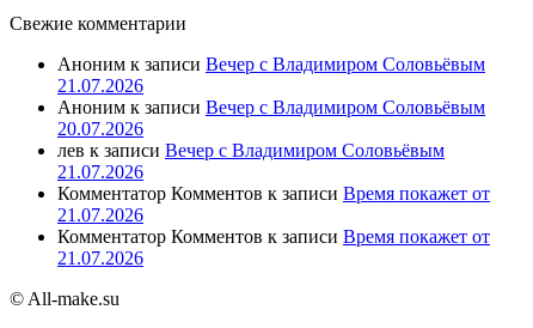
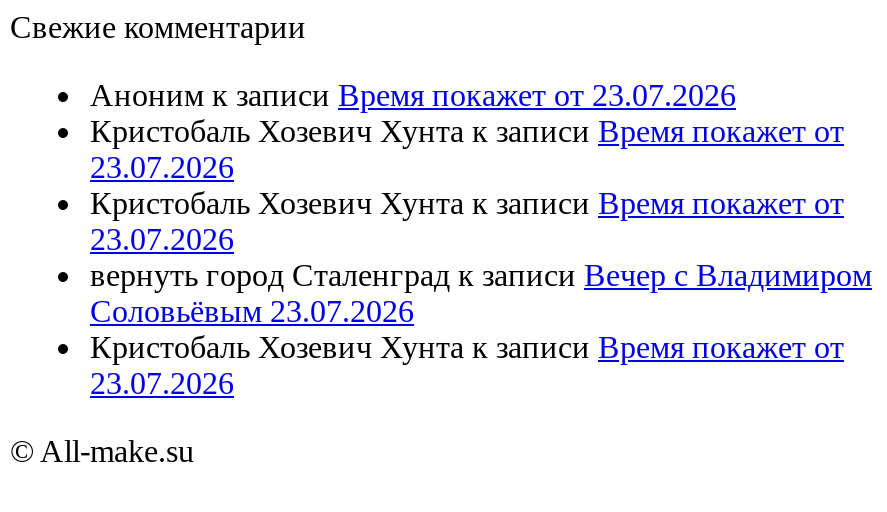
- Аноним к записи Вечер с Владимиром Соловьёвым
- 21.07.2026
- Аноним к записи Вечер с Владимиром Соловьёвым
- 20.07.2026
- лев к записи Вечер с Владимиром Соловьёвым
- 21.07.2026
- Комментатор Комментов к записи Время покажет от
- 21.07.2026
- Комментатор Комментов к записи Время покажет от
- 21.07.2026
+ Аноним к записи Время покажет от 23.07.2026
+ Кристобаль Хозевич Хунта к записи Время покажет от
+ 23.07.2026
+ Кристобаль Хозевич Хунта к записи Время покажет от
+ 23.07.2026
+ вернуть город Сталенград к записи Вечер с Владимиром
+ Соловьёвым 23.07.2026
+ Кристобаль Хозевич Хунта к записи Время покажет от
+ 23.07.2026
